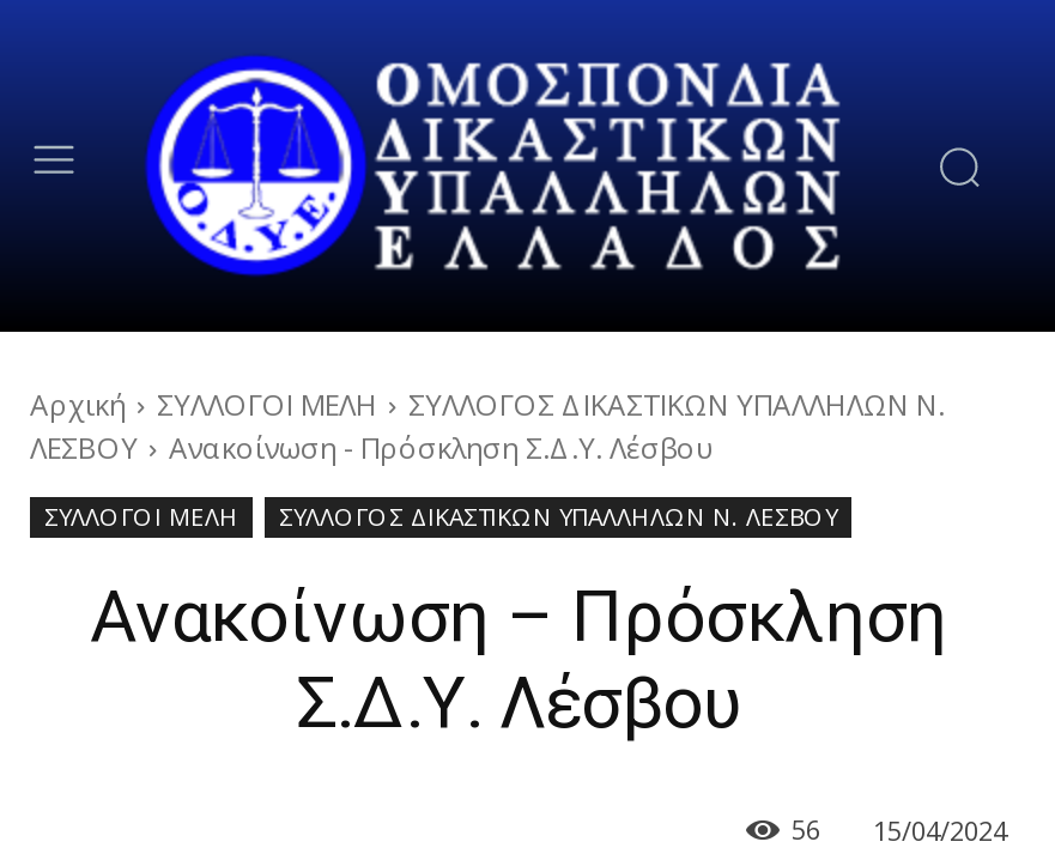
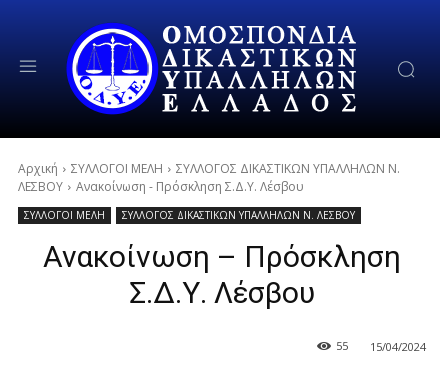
- 56 15/04/2024
+ 55 15/04/2024
